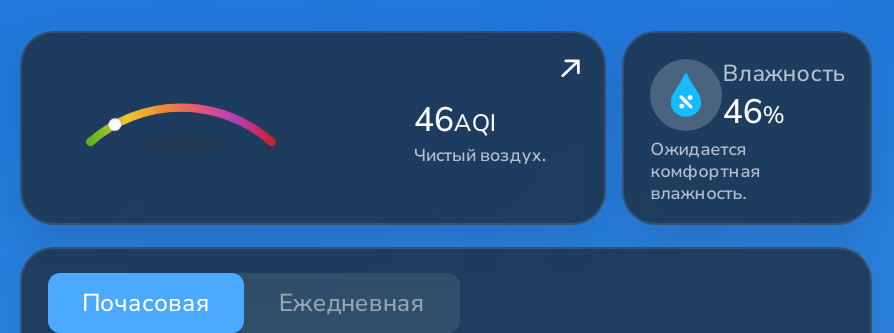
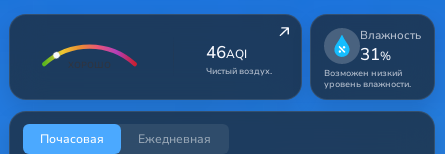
- 46%
- Ожидается
- комфортная
- влажность.
+ 31%
+ Возможен низкий
+ уровень влажности.
